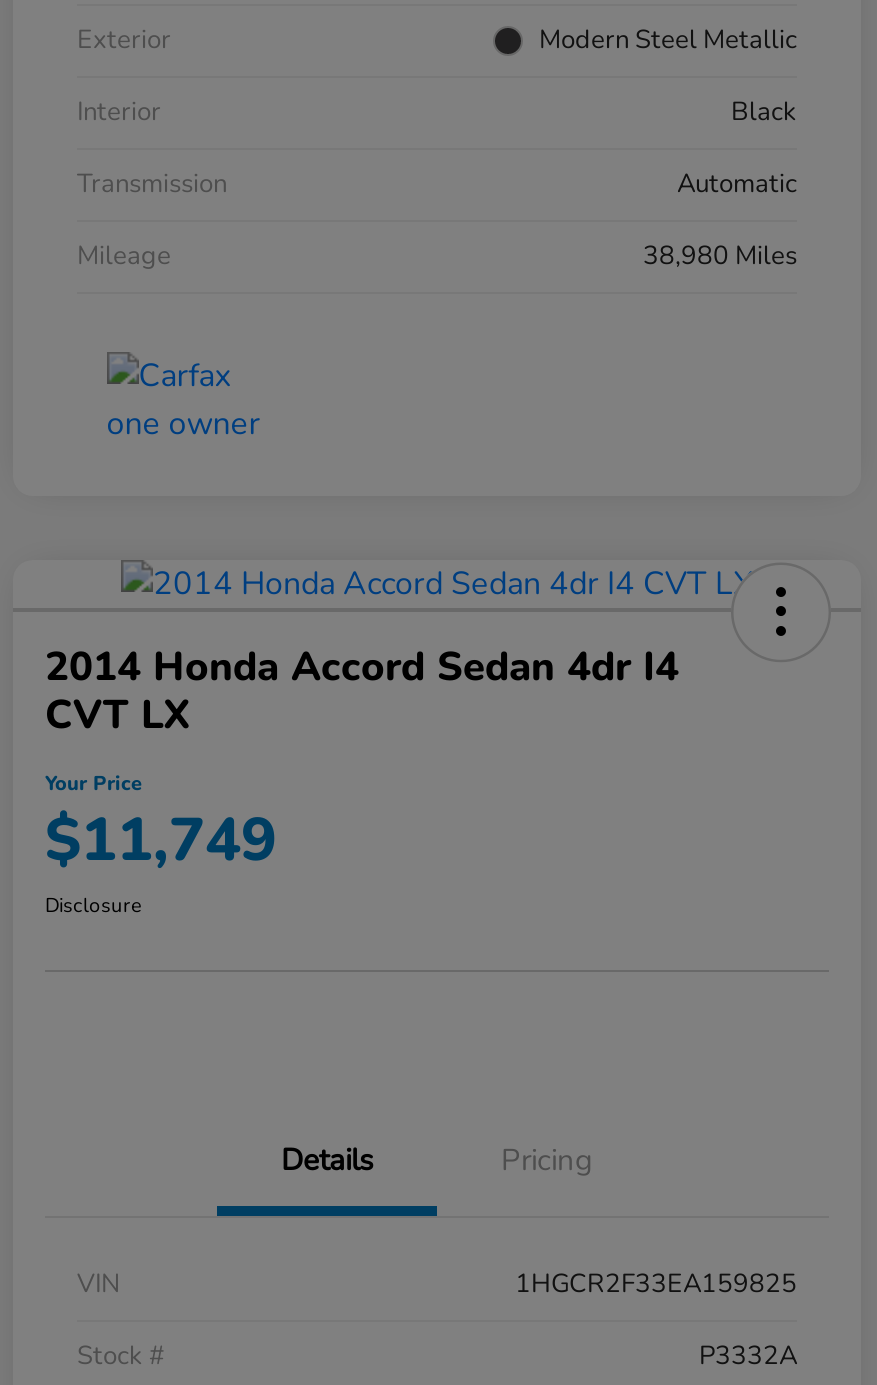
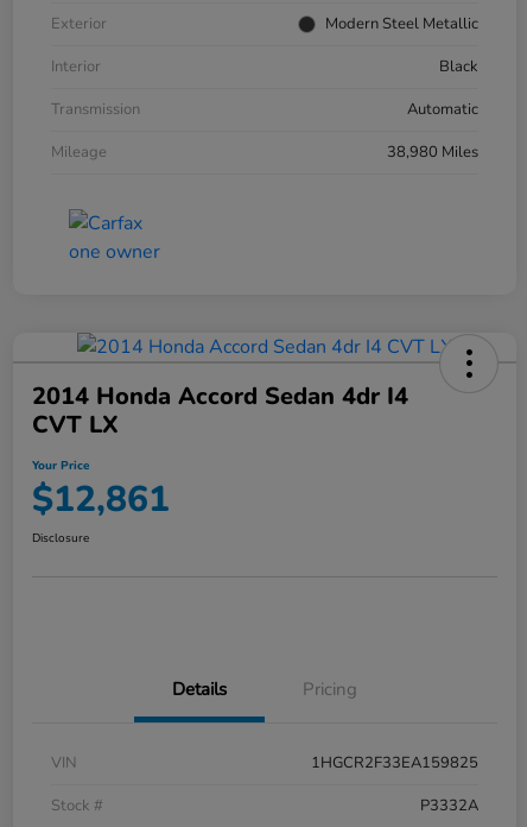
- $11,749
+ $12,861
